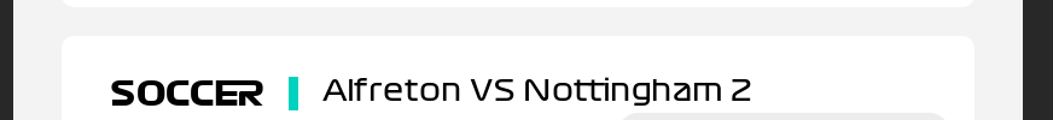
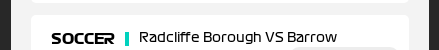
- Alfreton VS Nottingham 2
+ Radcliffe Borough VS Barrow
